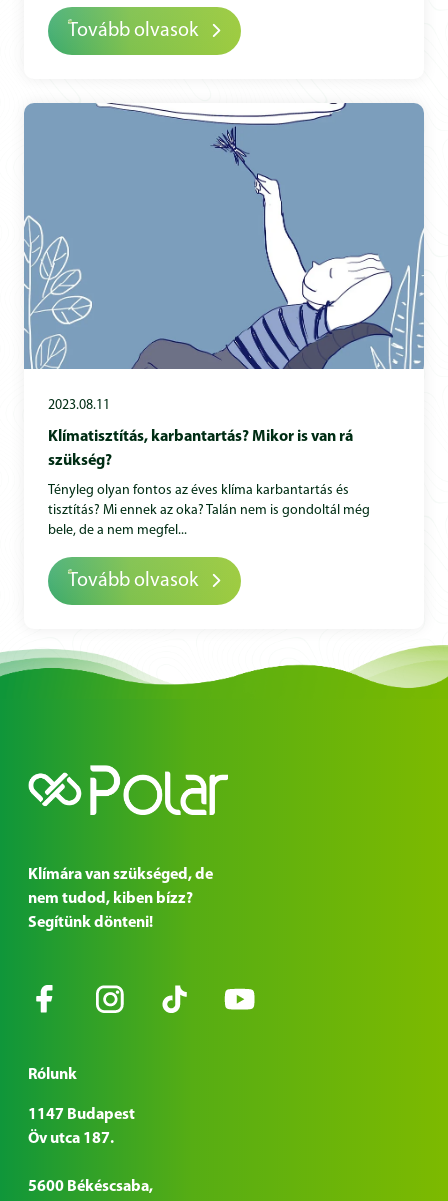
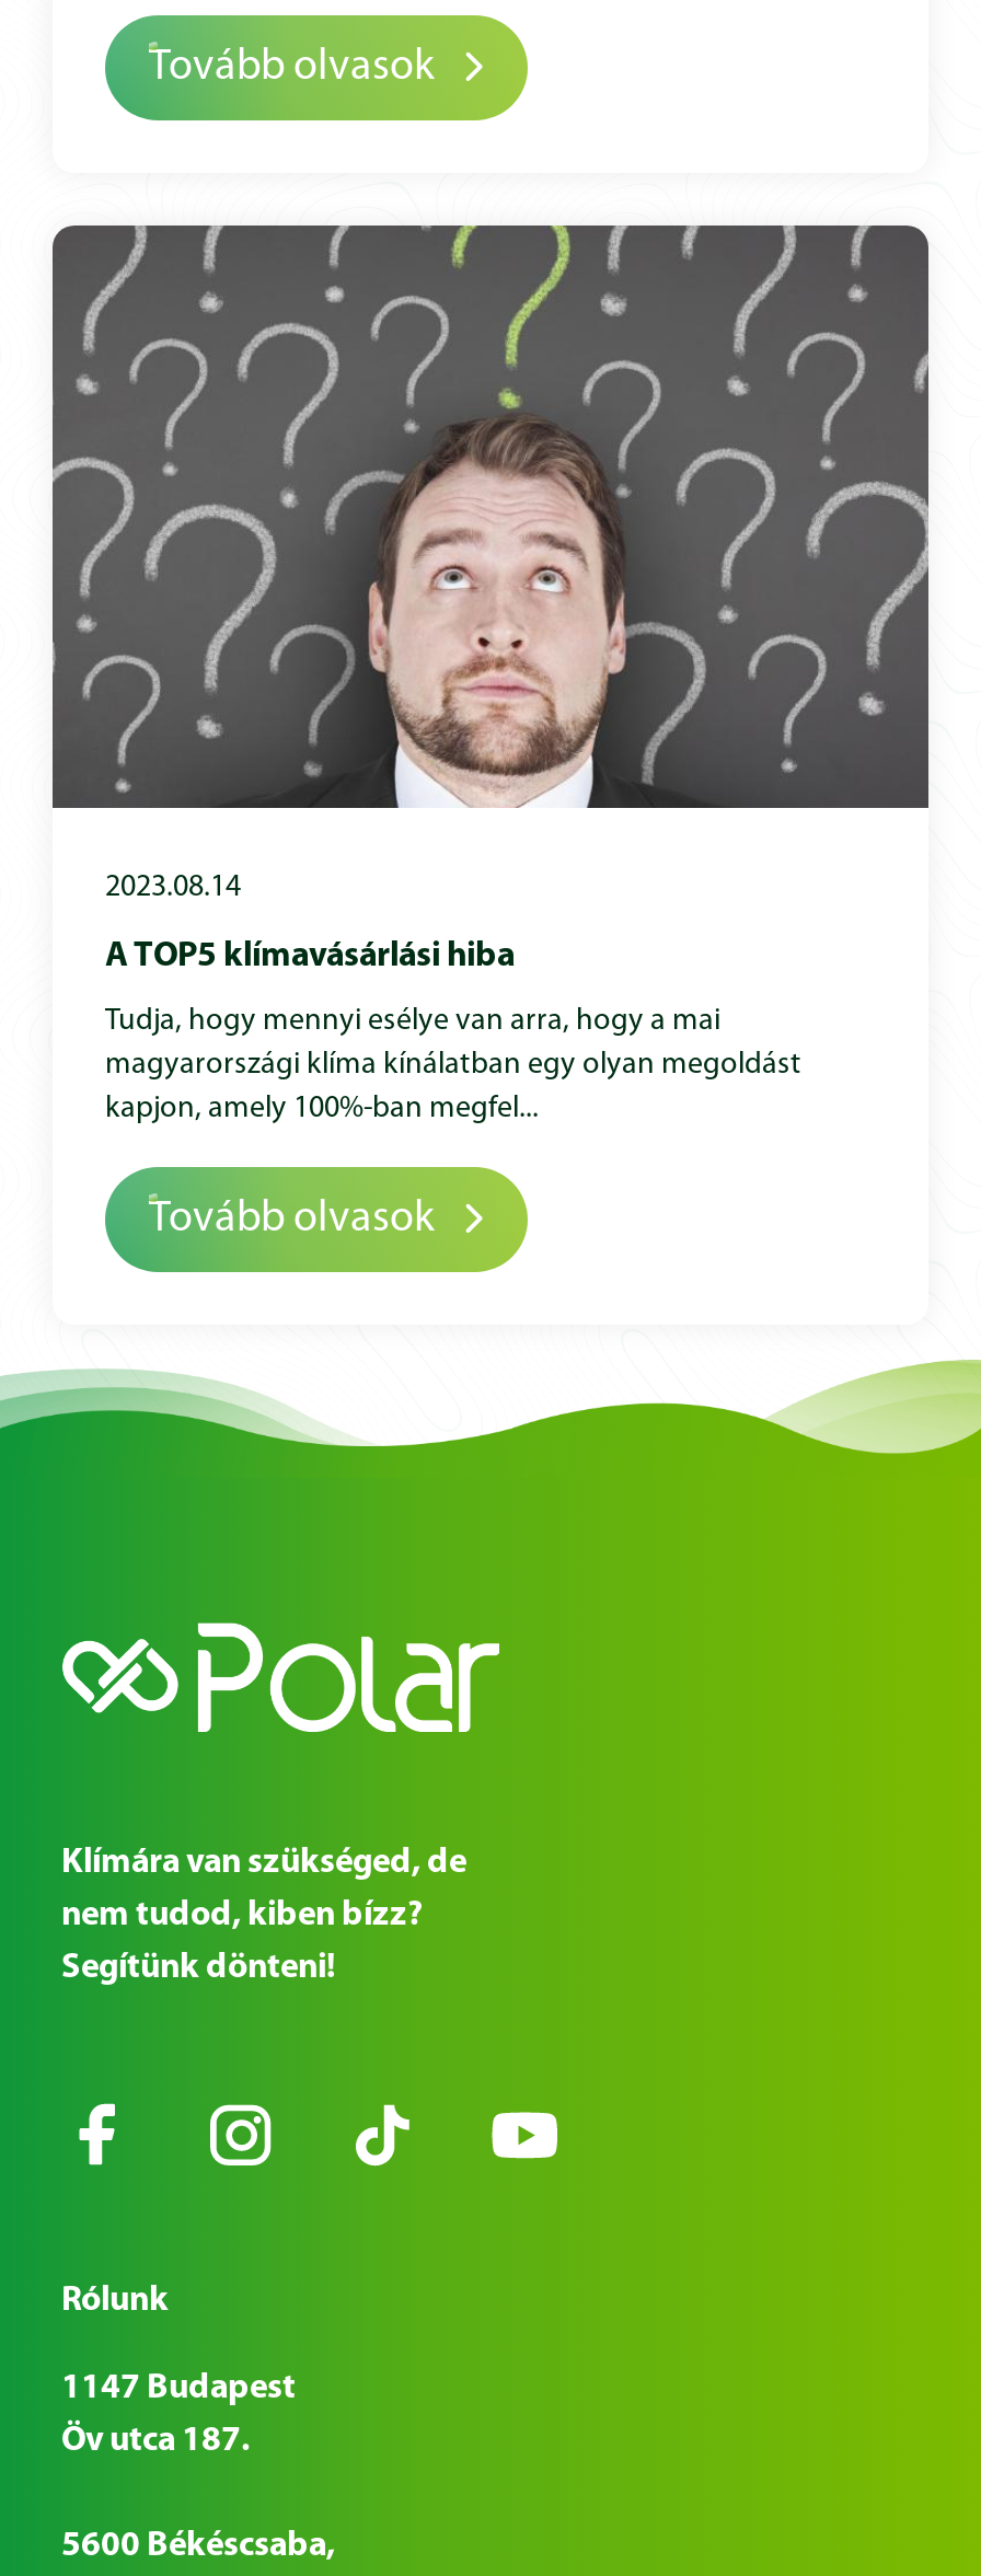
- [image]
- 2023.08.11
- Klímatisztítás, karbantartás? Mikor is van rá
- szükség?
- Tényleg olyan fontos az éves klíma karbantartás és
- tisztítás? Mi ennek az oka? Talán nem is gondoltál még
- bele, de a nem megfel...
+ [image]
+ 2023.08.14
+ A TOP5 klímavásárlási hiba
+ Tudja, hogy mennyi esélye van arra, hogy a mai
+ magyarországi klíma kínálatban egy olyan megoldást
+ kapjon, amely 100%-ban megfel...
